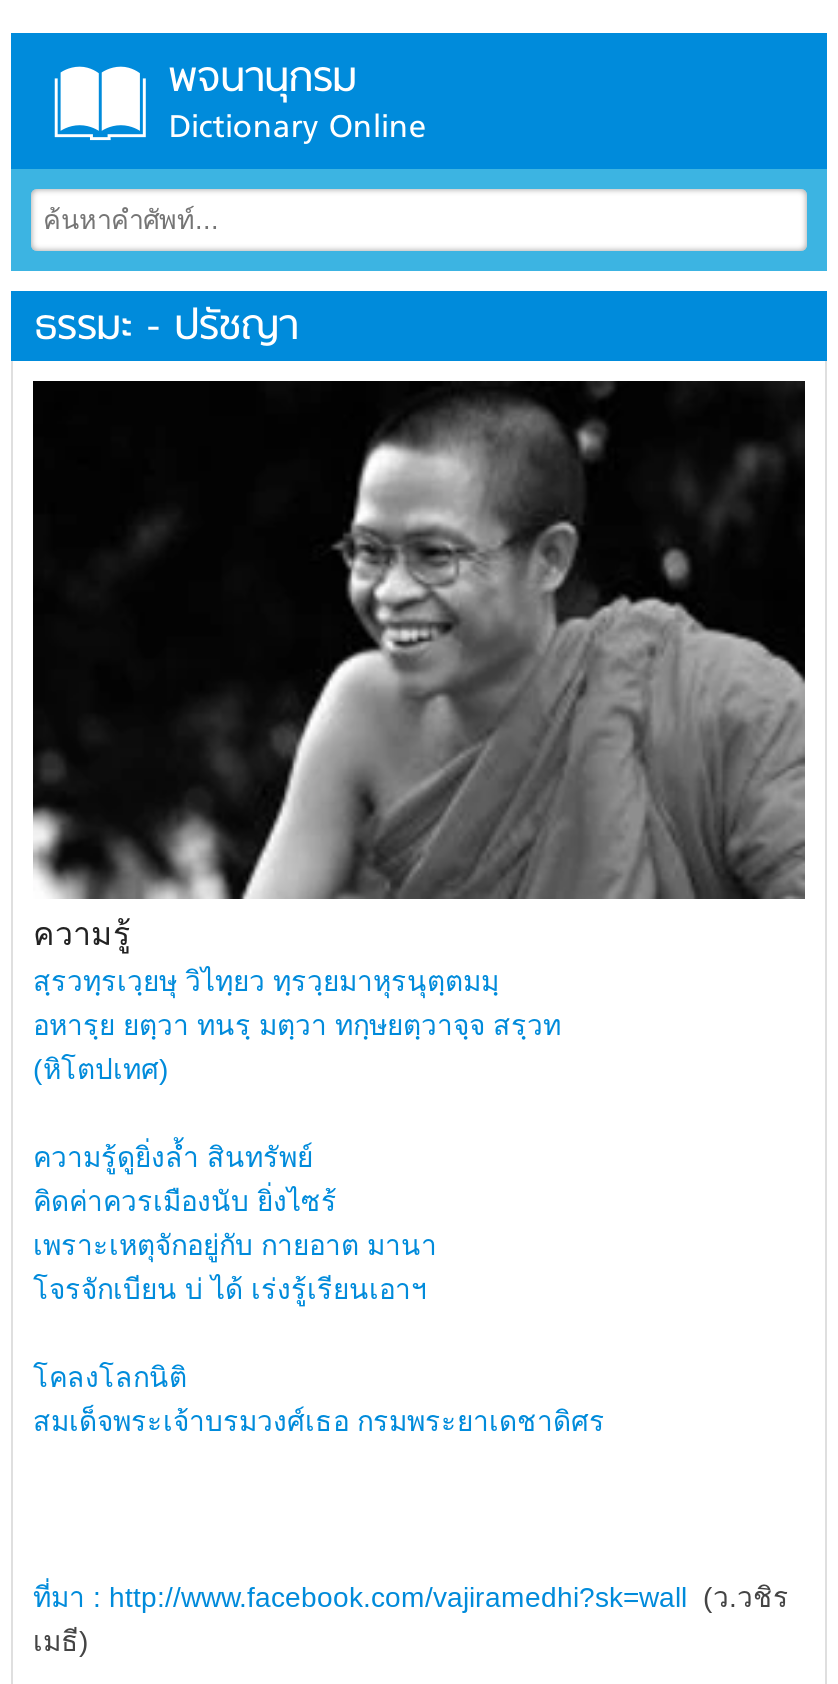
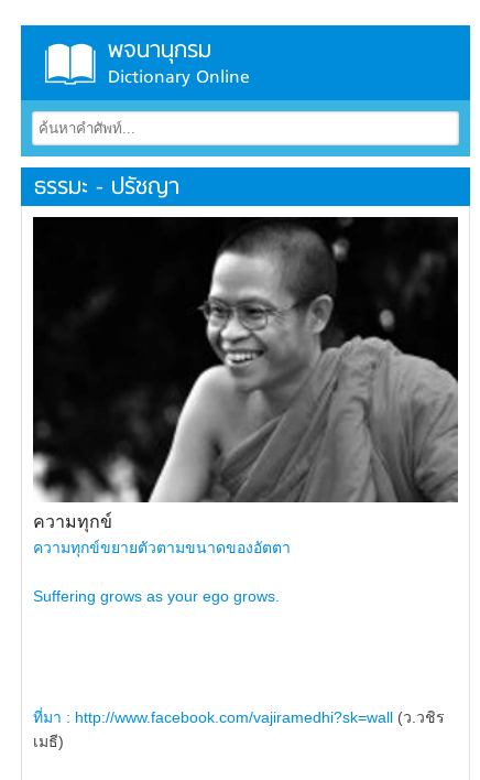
- ความรู้
- สฺรวทฺรเวฺยษุ วิไทฺยว ทฺรวฺยมาหุรนุตฺตมมฺ
- อหารฺย ยตฺวา ทนรฺ มตฺวา ทกฺษยตฺวาจฺจ สรฺวท
- (หิโตปเทศ)
- ความรู้ดูยิ่งล้ำ สินทรัพย์
- คิดค่าควรเมืองนับ ยิ่งไซร้
- เพราะเหตุจักอยู่กับ กายอาต มานา
- โจรจักเบียน บ่ ได้ เร่งรู้เรียนเอาฯ
- โคลงโลกนิติ
- สมเด็จพระเจ้าบรมวงศ์เธอ กรมพระยาเดชาดิศร
+ ความทุกข์
+ ความทุกข์ขยายตัวตามขนาดของอัตตา
+ Suffering grows as your ego grows.
